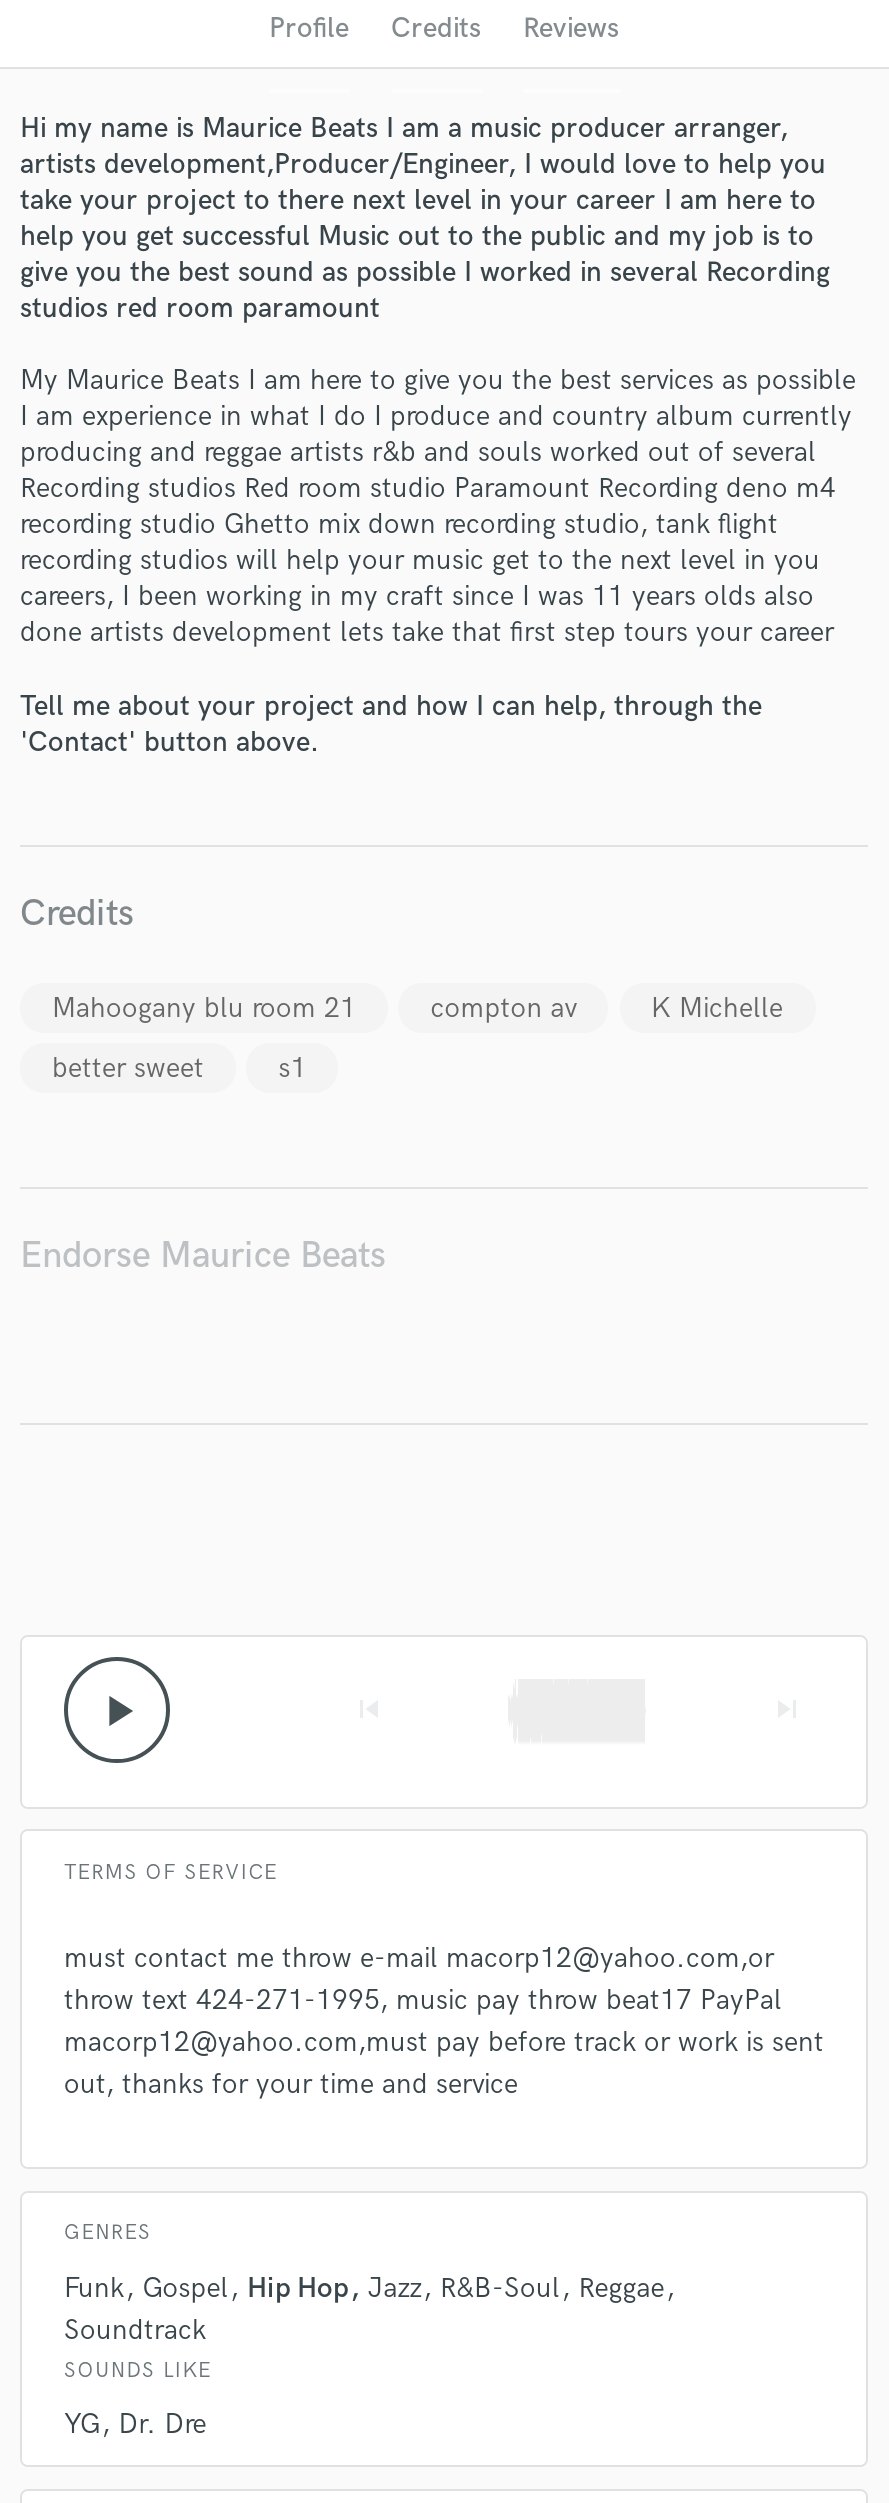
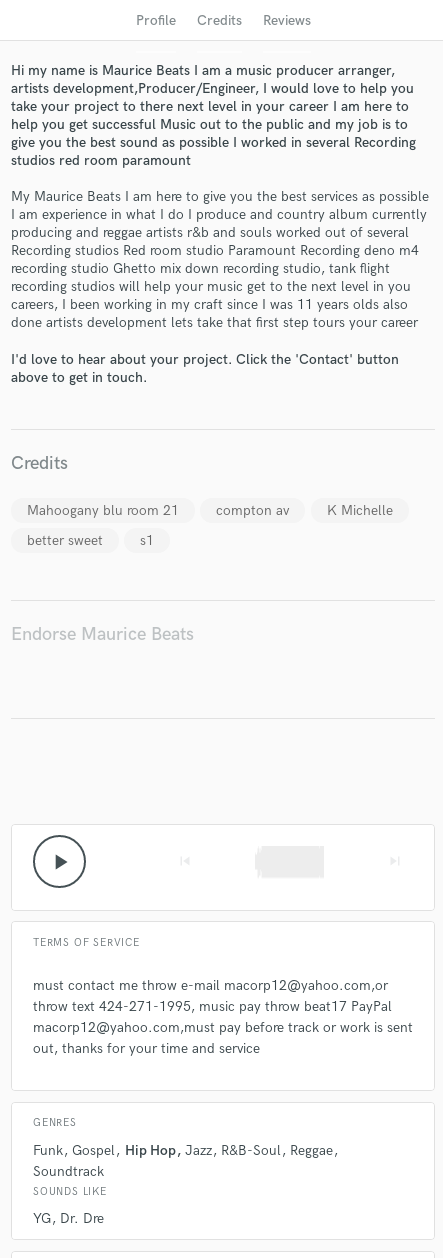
- Tell me about your project and how I can help, through the
- 'Contact' button above.
+ I'd love to hear about your project. Click the 'Contact' button
+ above to get in touch.
